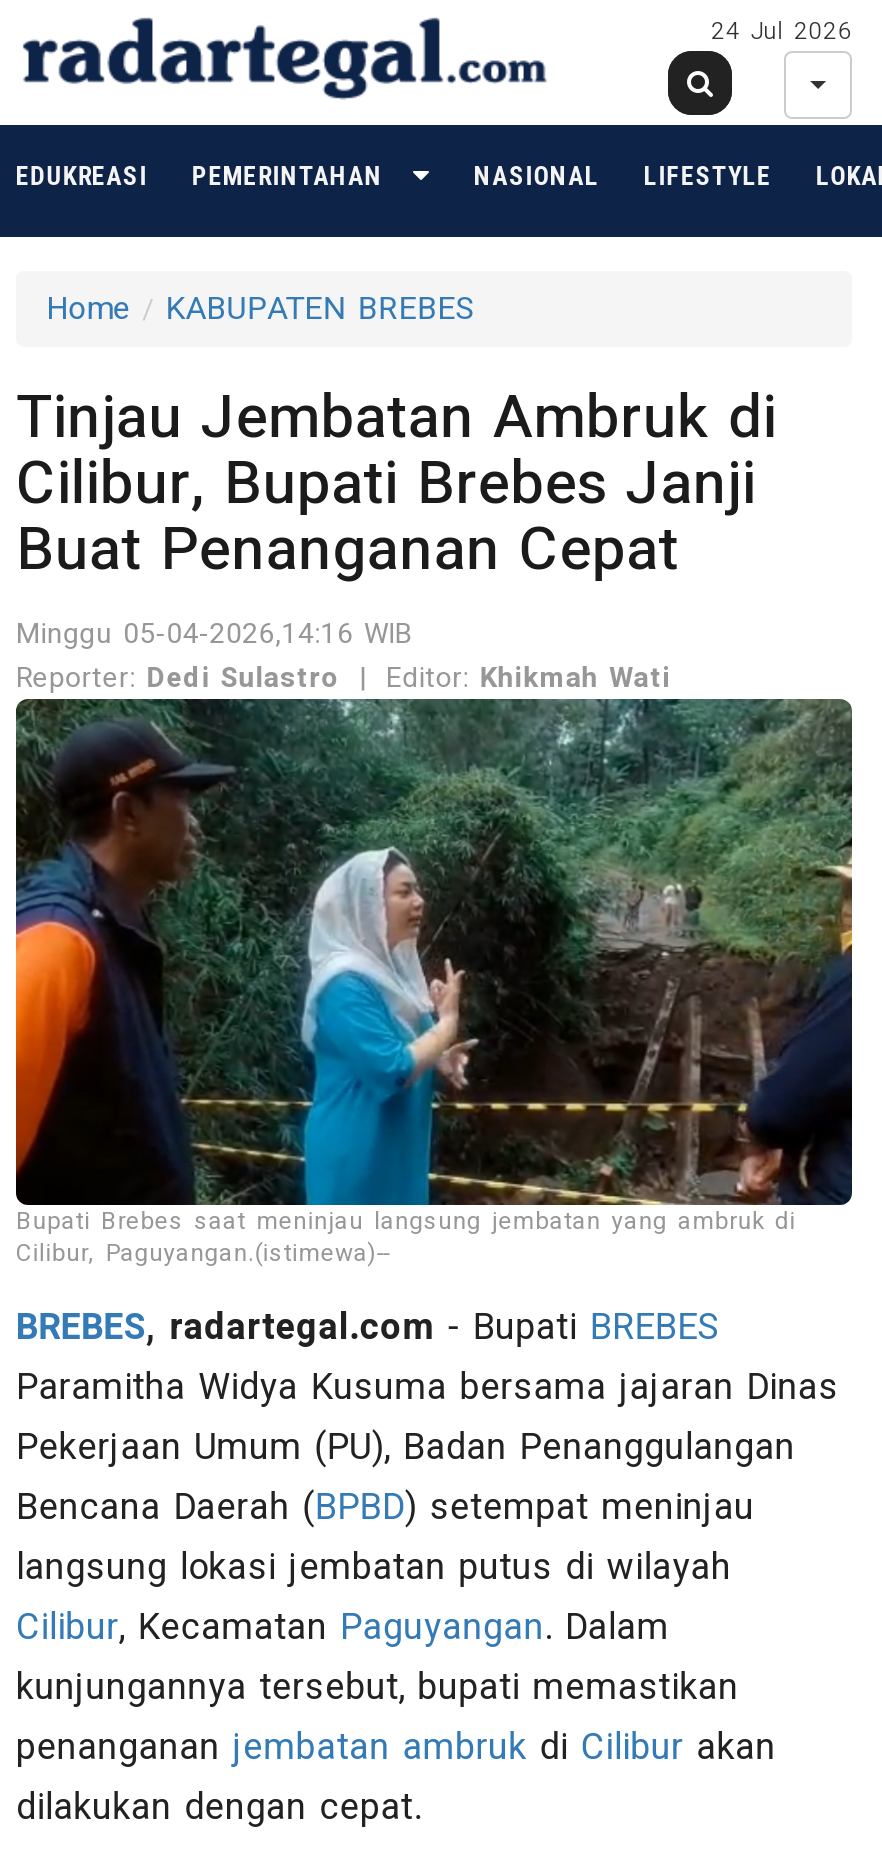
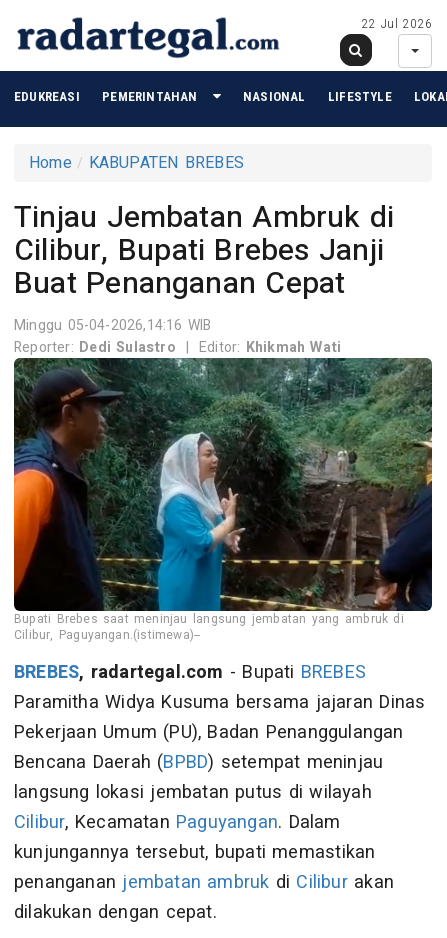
- 24 Jul 2026
+ 22 Jul 2026
